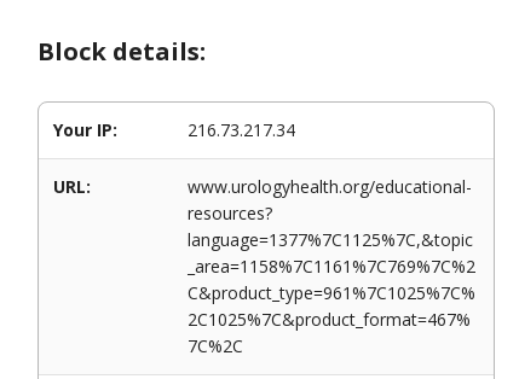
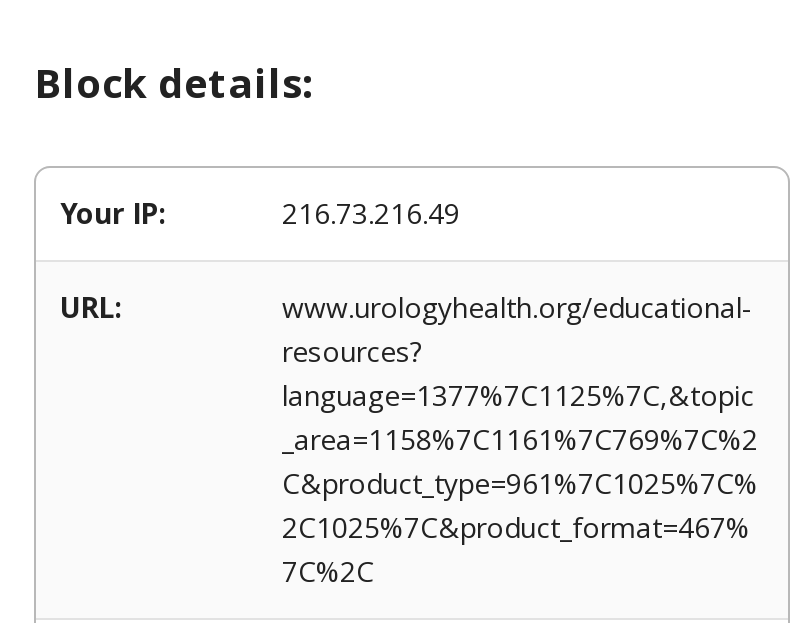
- 216.73.217.34
+ 216.73.216.49
